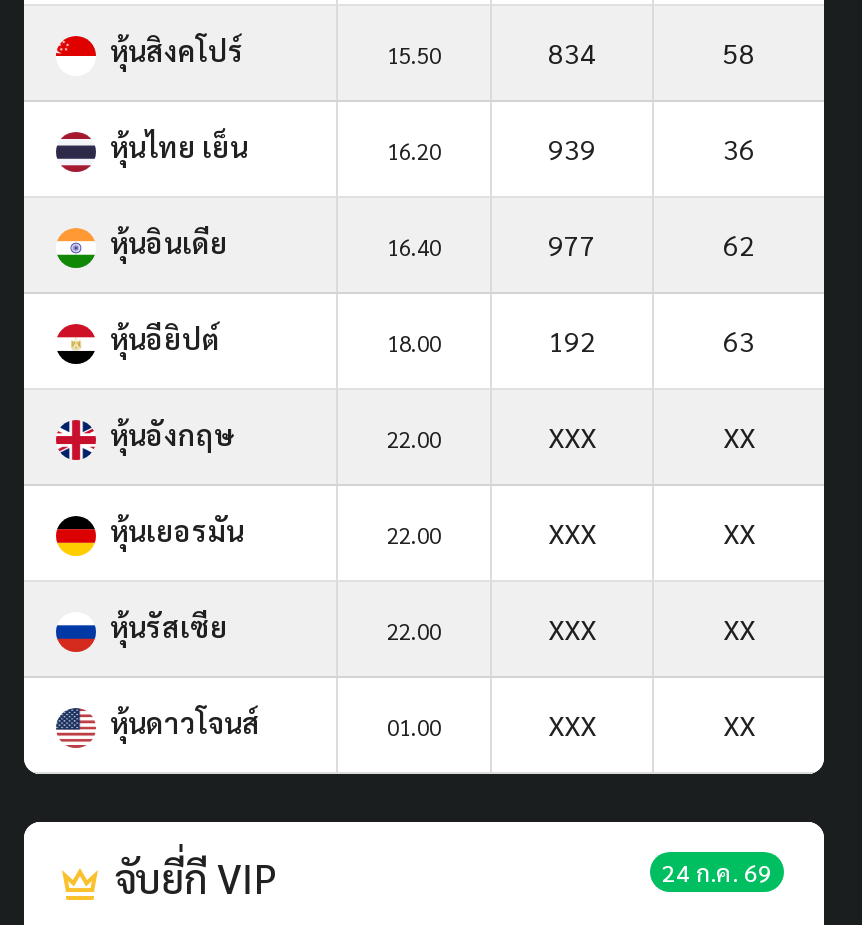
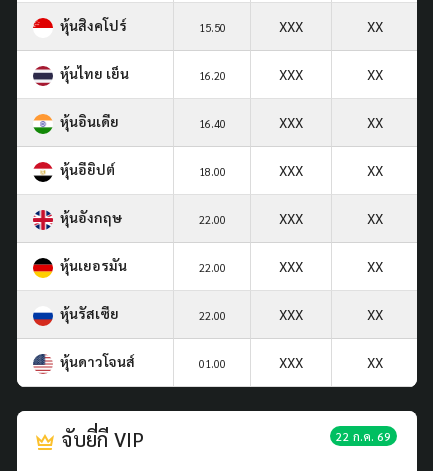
- 834
- 58
+ XXX
+ XX

- 939
- 36
+ XXX
+ XX

- 977
- 62
+ XXX
+ XX

- 192
- 63
+ XXX
+ XX

- 24 ก.ค. 69
+ 22 ก.ค. 69
